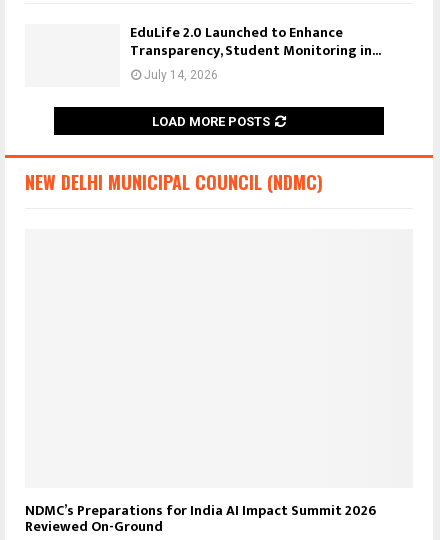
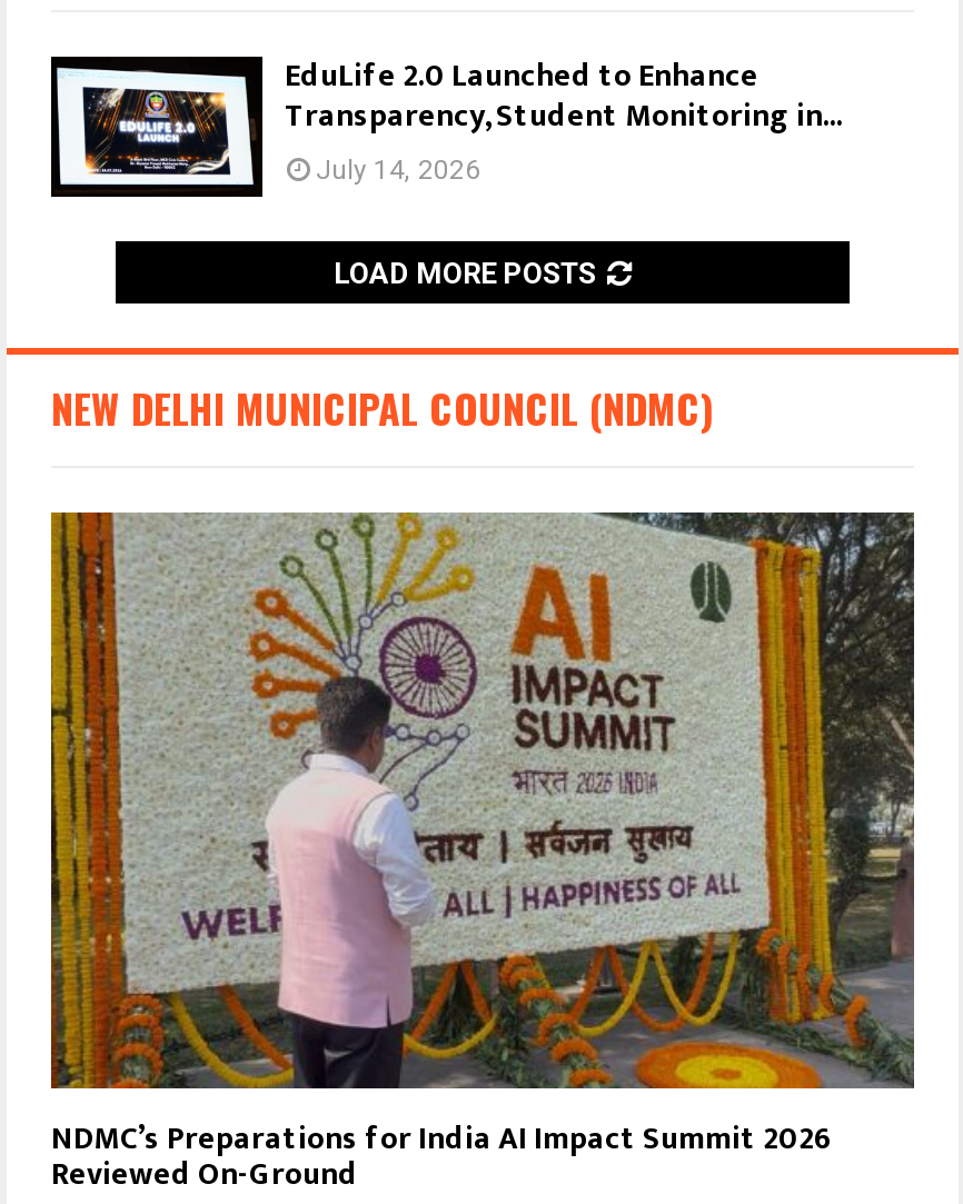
+ [image]

+ [image]
